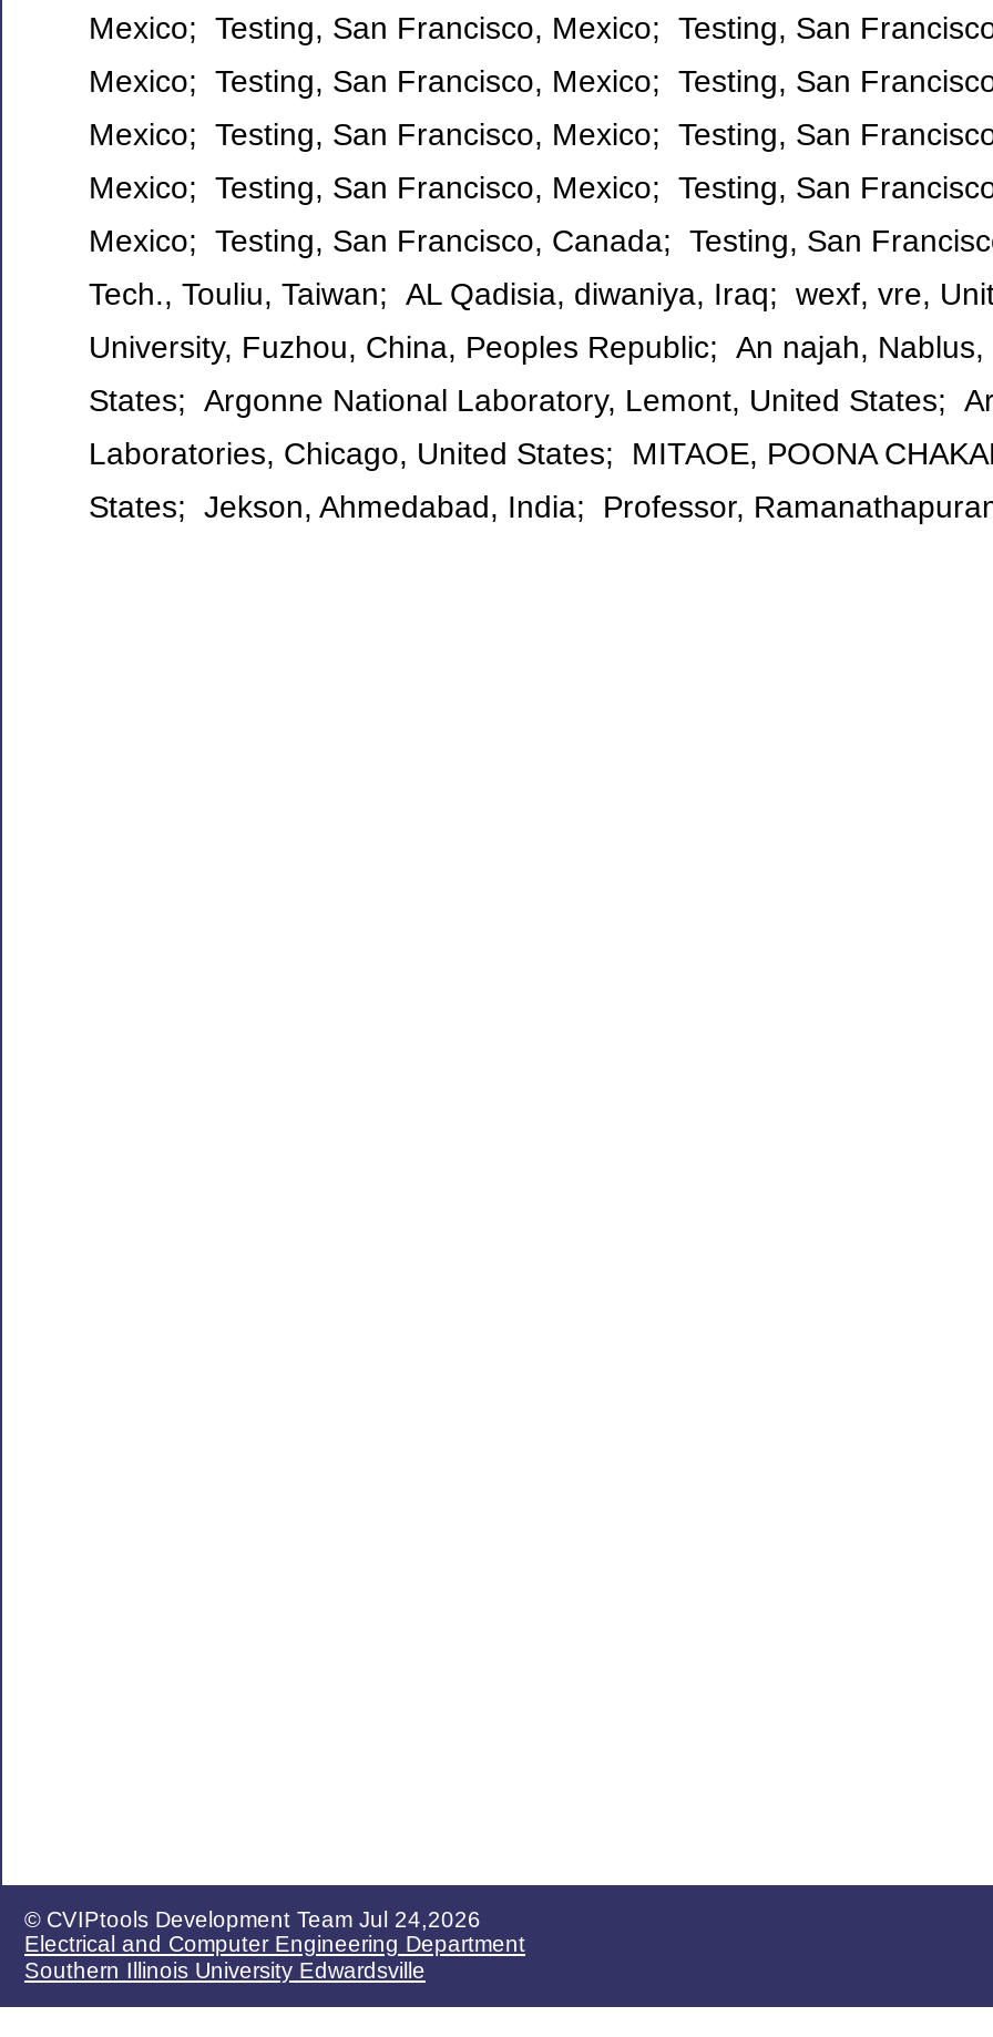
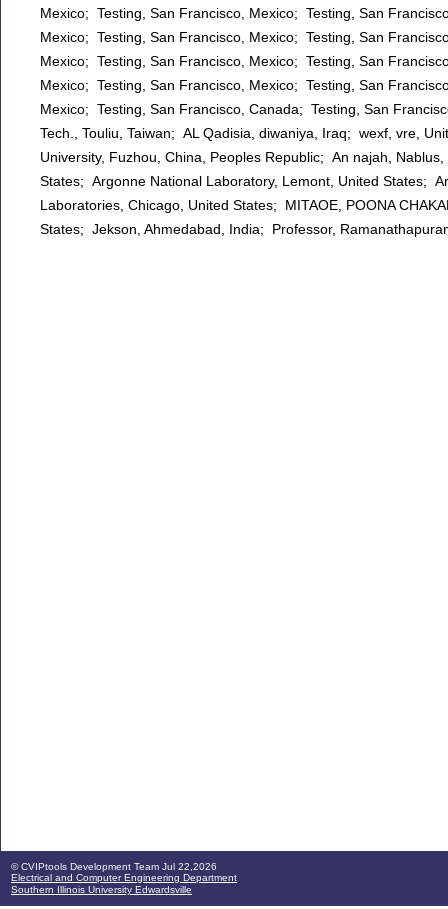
- © CVIPtools Development Team Jul 24,2026
+ © CVIPtools Development Team Jul 22,2026
